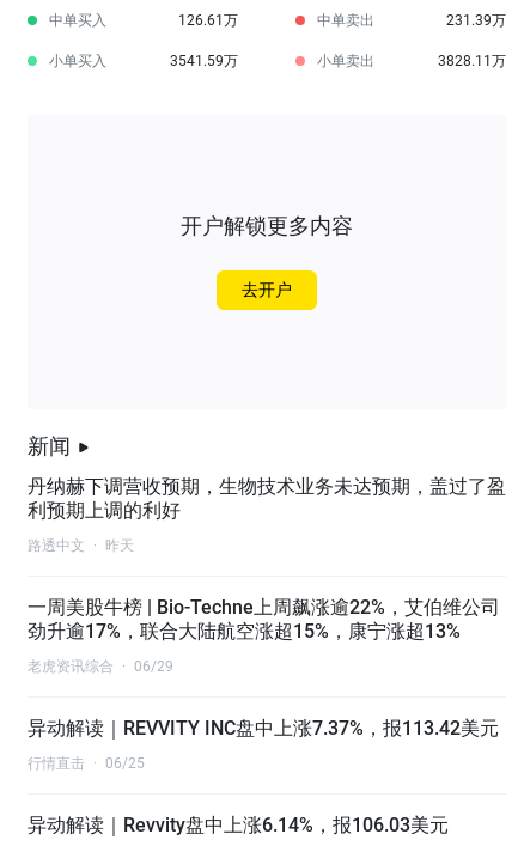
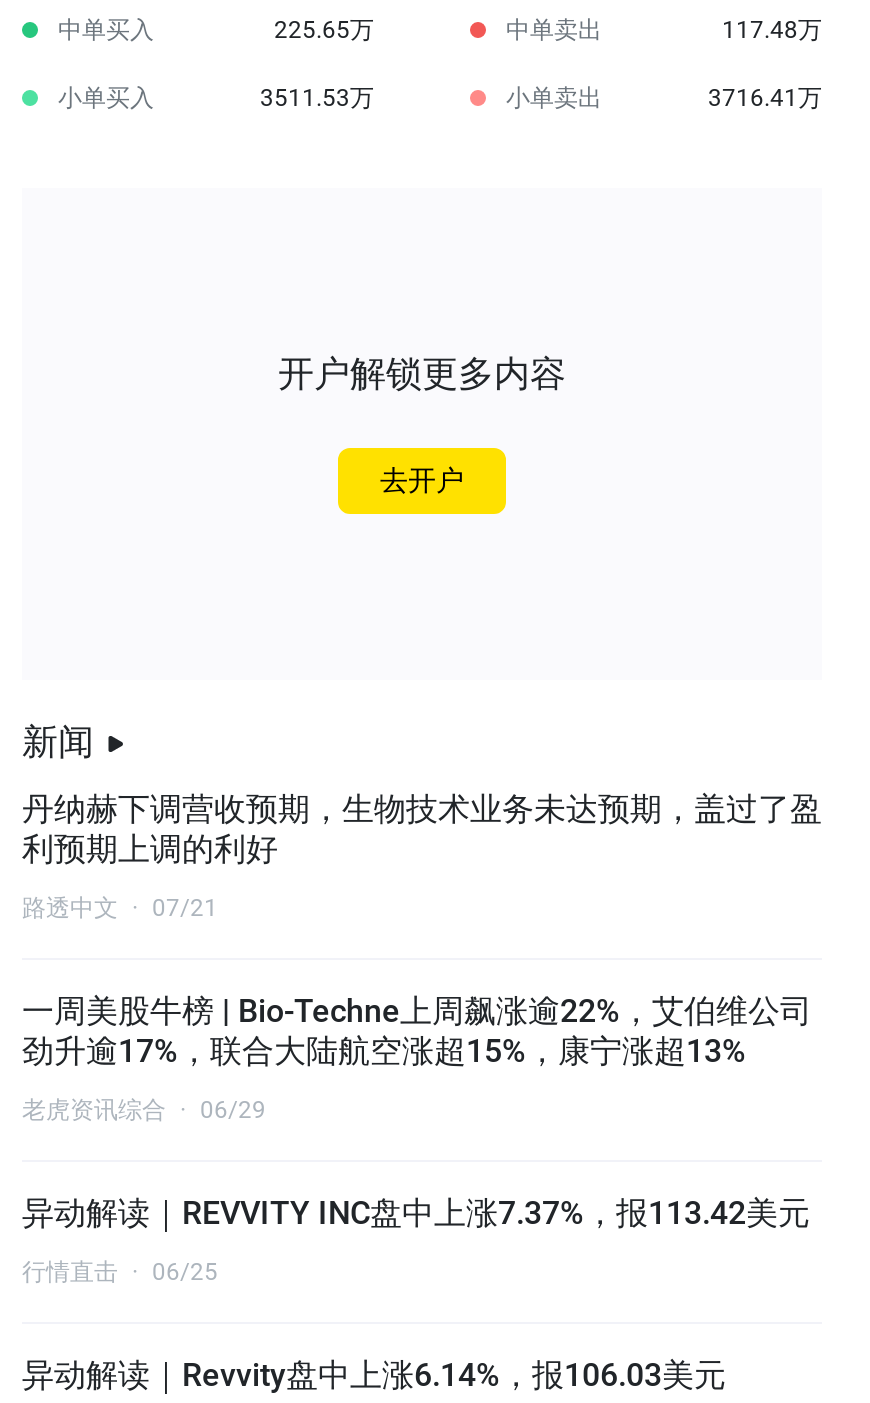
- 126.61万
+ 225.65万

- 231.39万
+ 117.48万

- 3541.59万
+ 3511.53万

- 3828.11万
+ 3716.41万

- 路透中文 · 昨天
+ 路透中文 · 07/21
